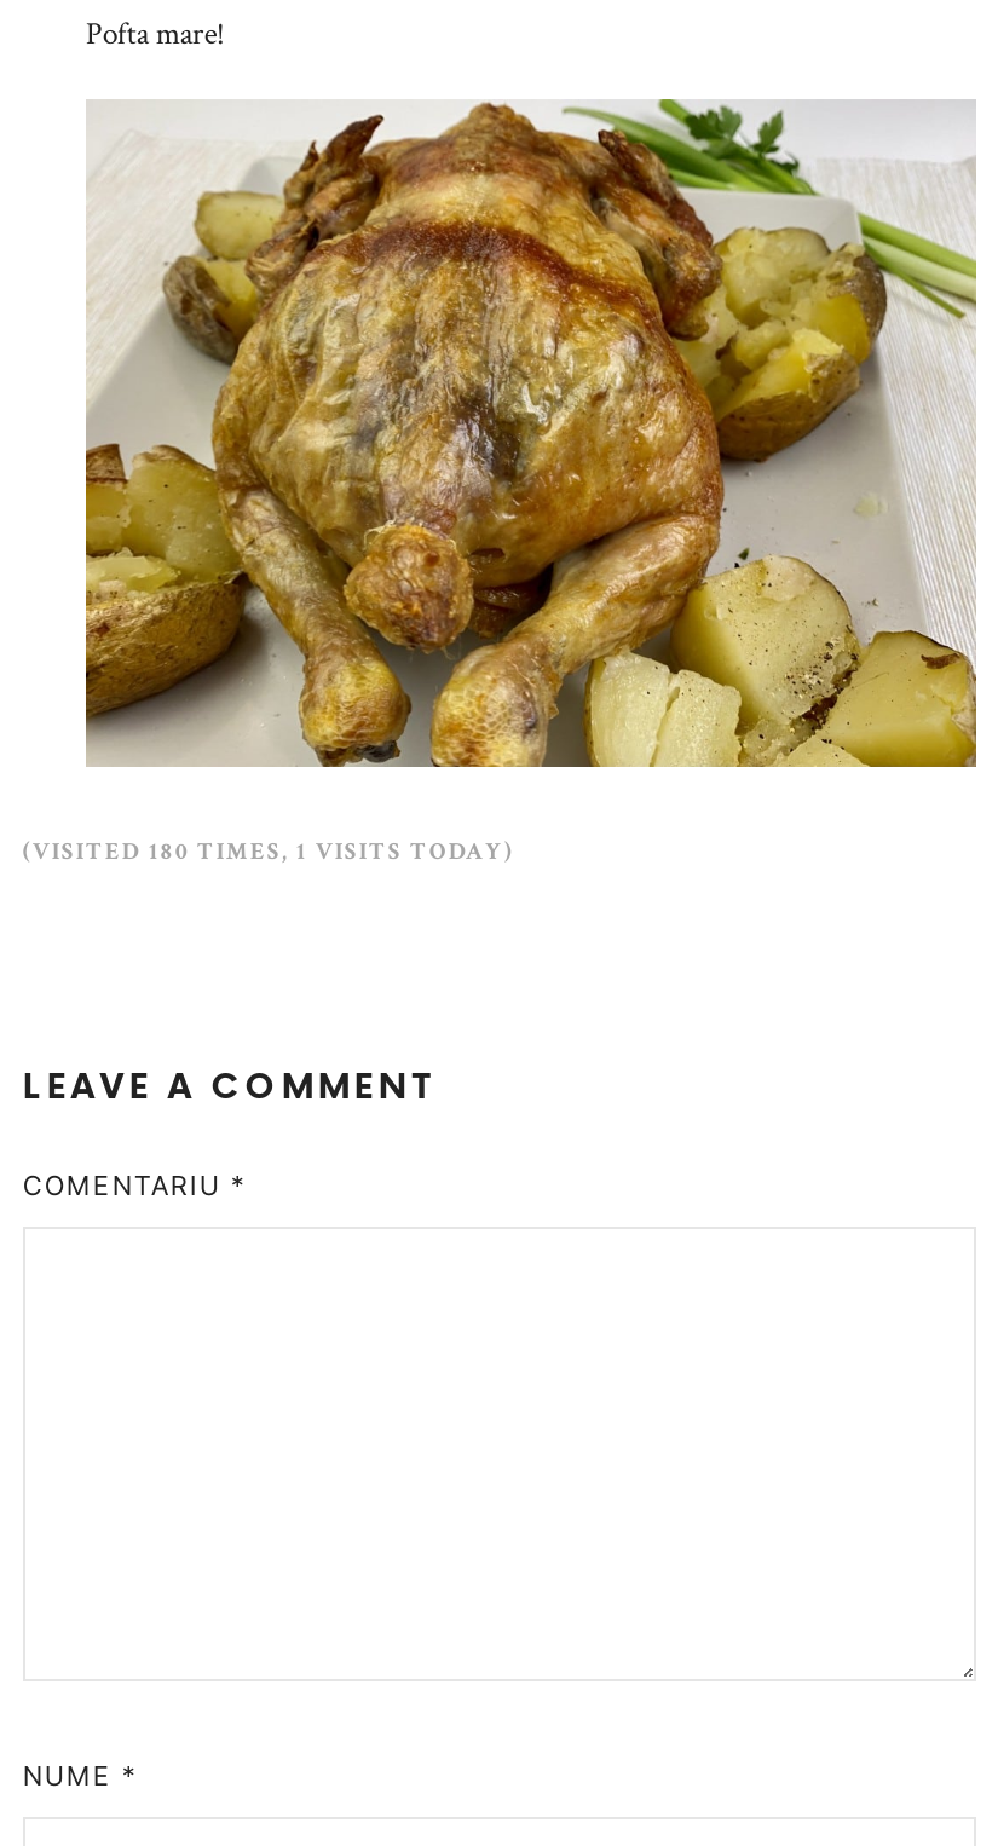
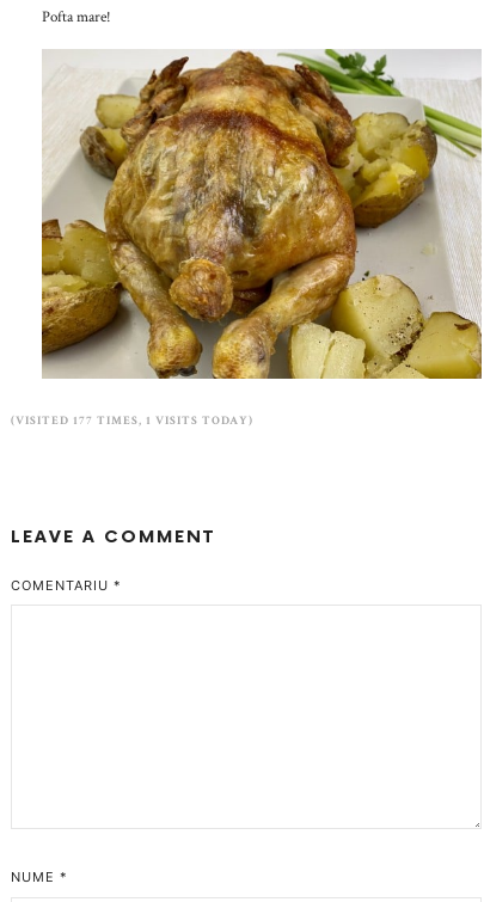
- (VISITED 180 TIMES, 1 VISITS TODAY)
+ (VISITED 177 TIMES, 1 VISITS TODAY)
